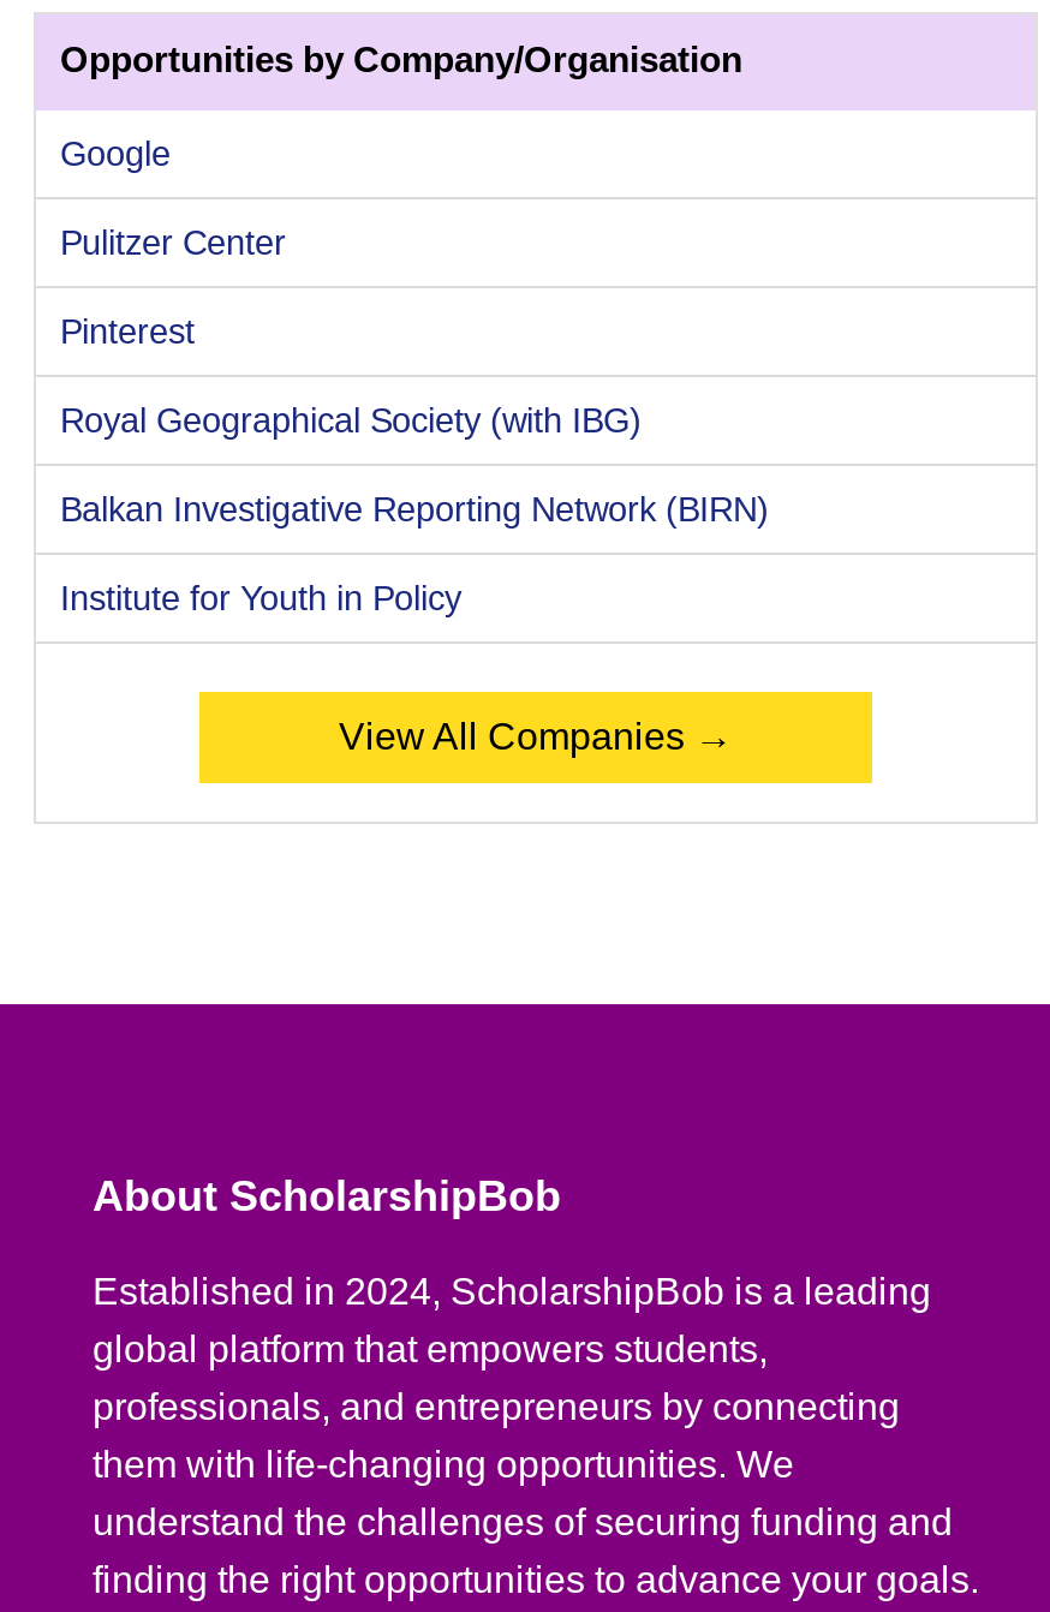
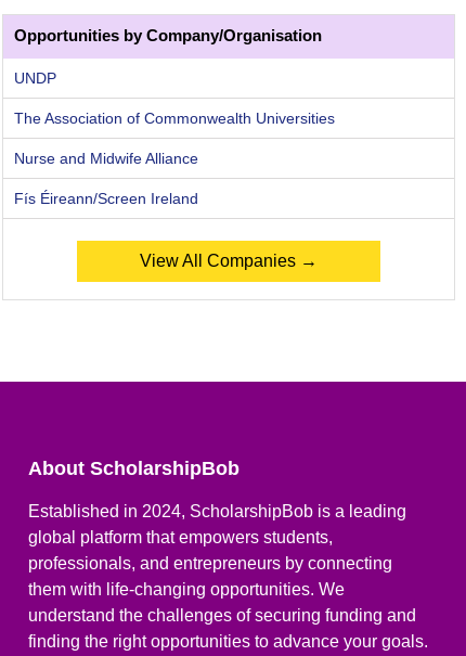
- Google
- Pulitzer Center
- Pinterest
- Royal Geographical Society (with IBG)
- Balkan Investigative Reporting Network (BIRN)
- Institute for Youth in Policy
+ UNDP
+ The Association of Commonwealth Universities
+ Nurse and Midwife Alliance
+ Fís Éireann/Screen Ireland
